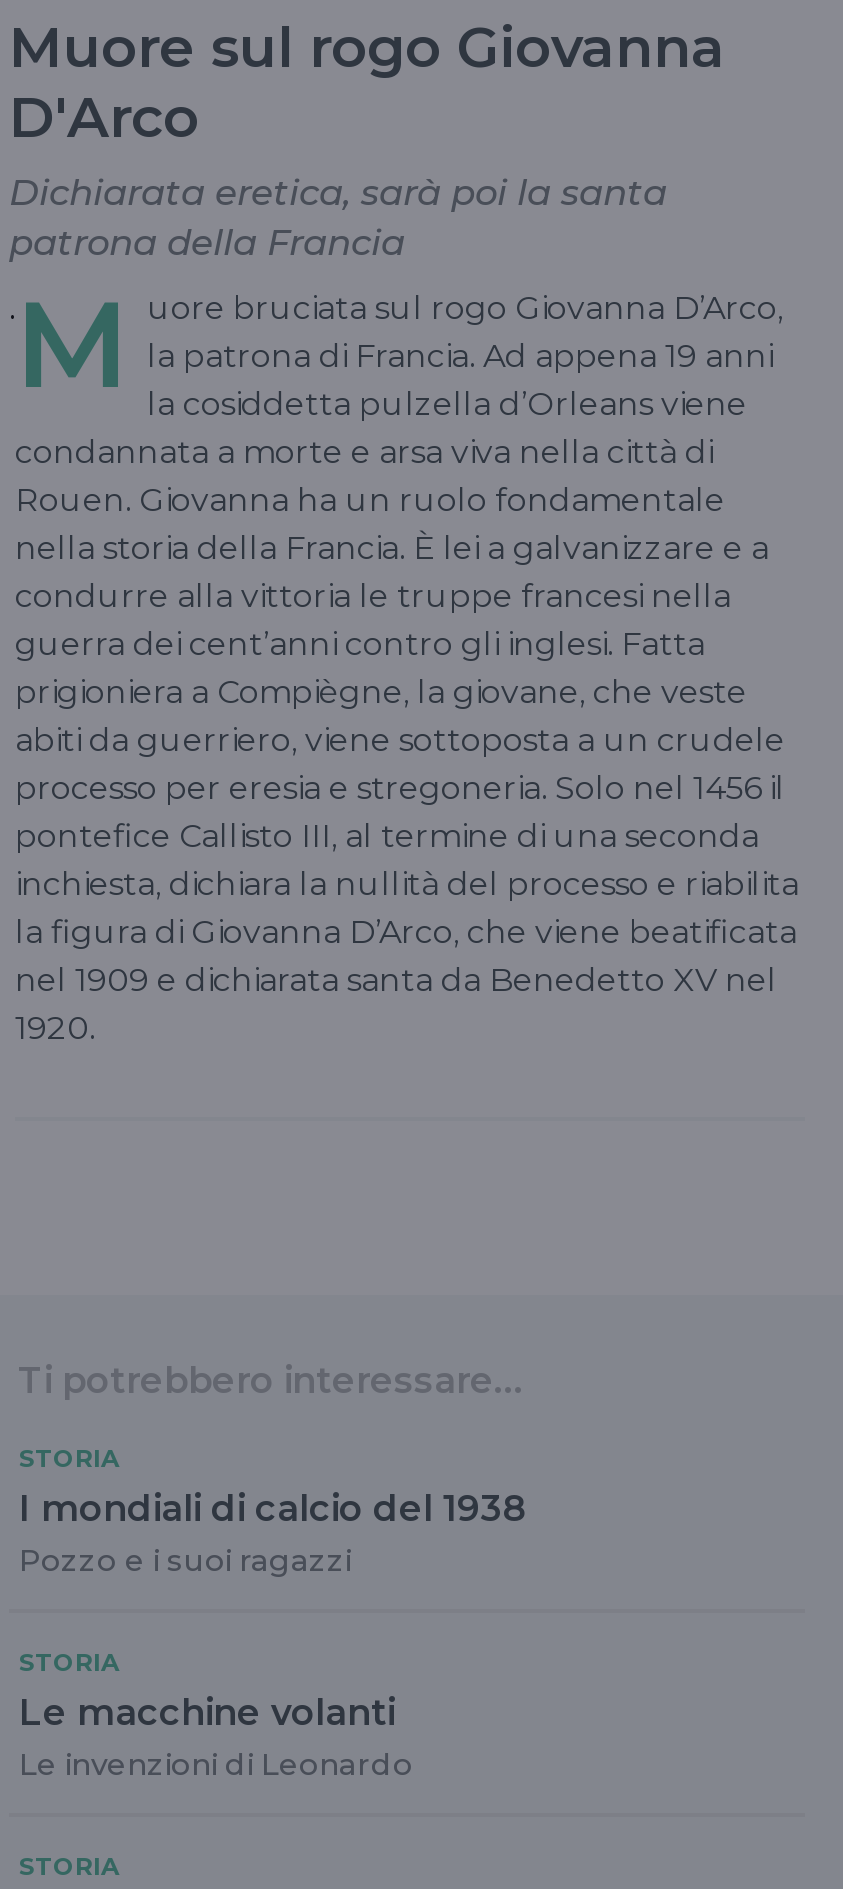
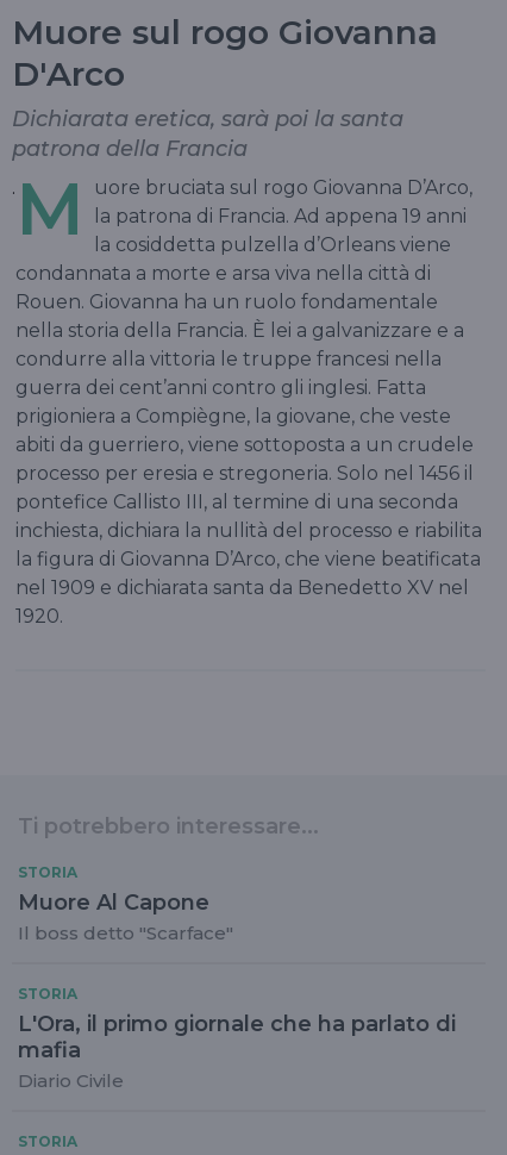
- I mondiali di calcio del 1938
- Pozzo e i suoi ragazzi
+ Muore Al Capone
+ Il boss detto "Scarface"

- Le macchine volanti
- Le invenzioni di Leonardo
+ L'Ora, il primo giornale che ha parlato di
+ mafia
+ Diario Civile
